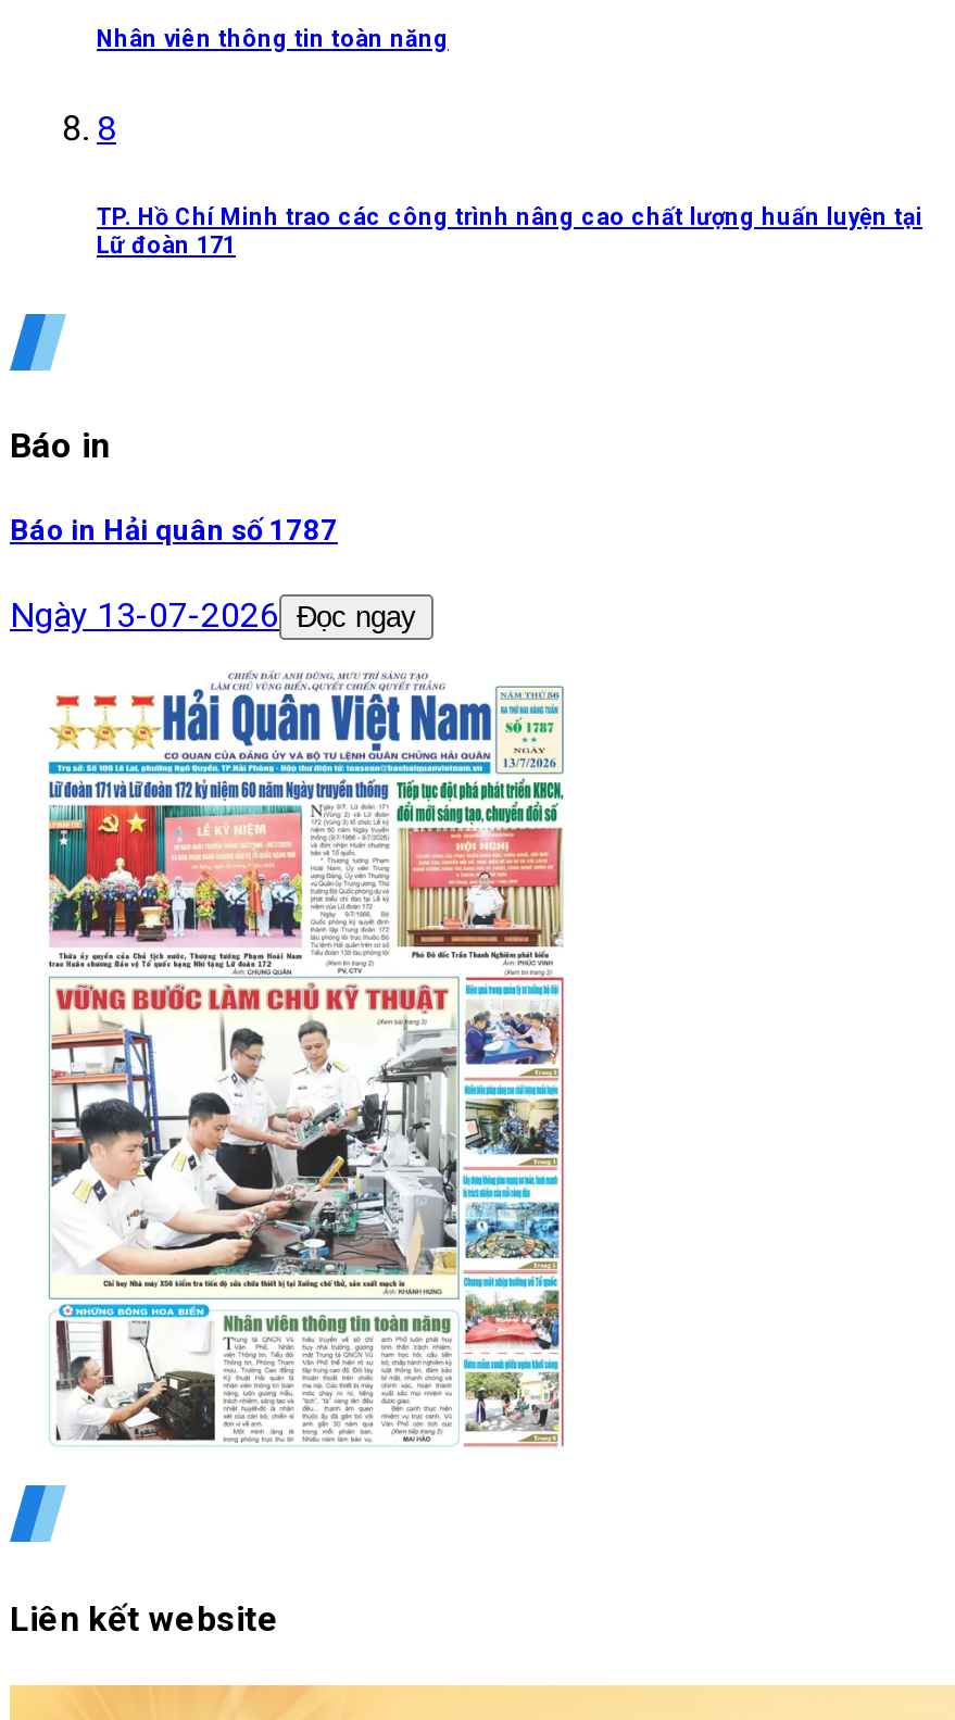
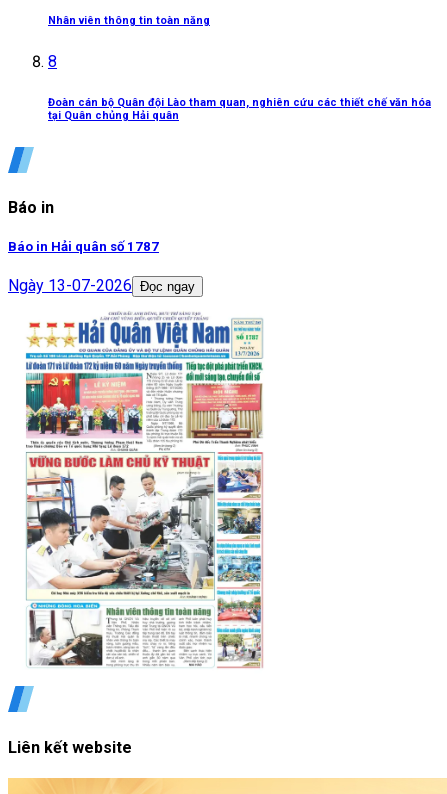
- TP. Hồ Chí Minh trao các công trình nâng cao chất lượng huấn luyện tại
- Lữ đoàn 171
+ Đoàn cán bộ Quân đội Lào tham quan, nghiên cứu các thiết chế văn hóa
+ tại Quân chủng Hải quân
